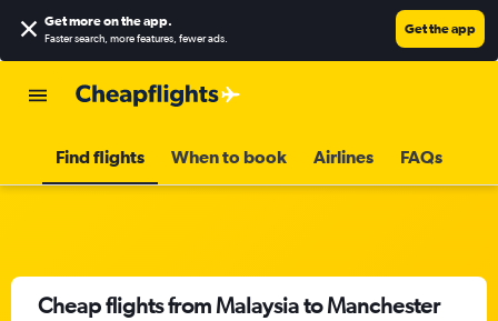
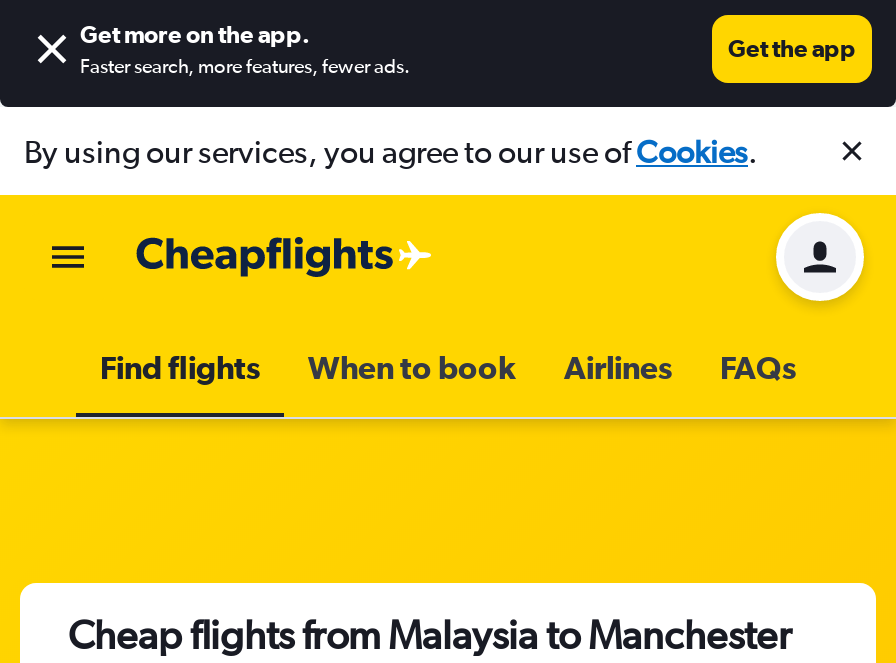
+ By using our services, you agree to our use ofCookies.

+ [image]
